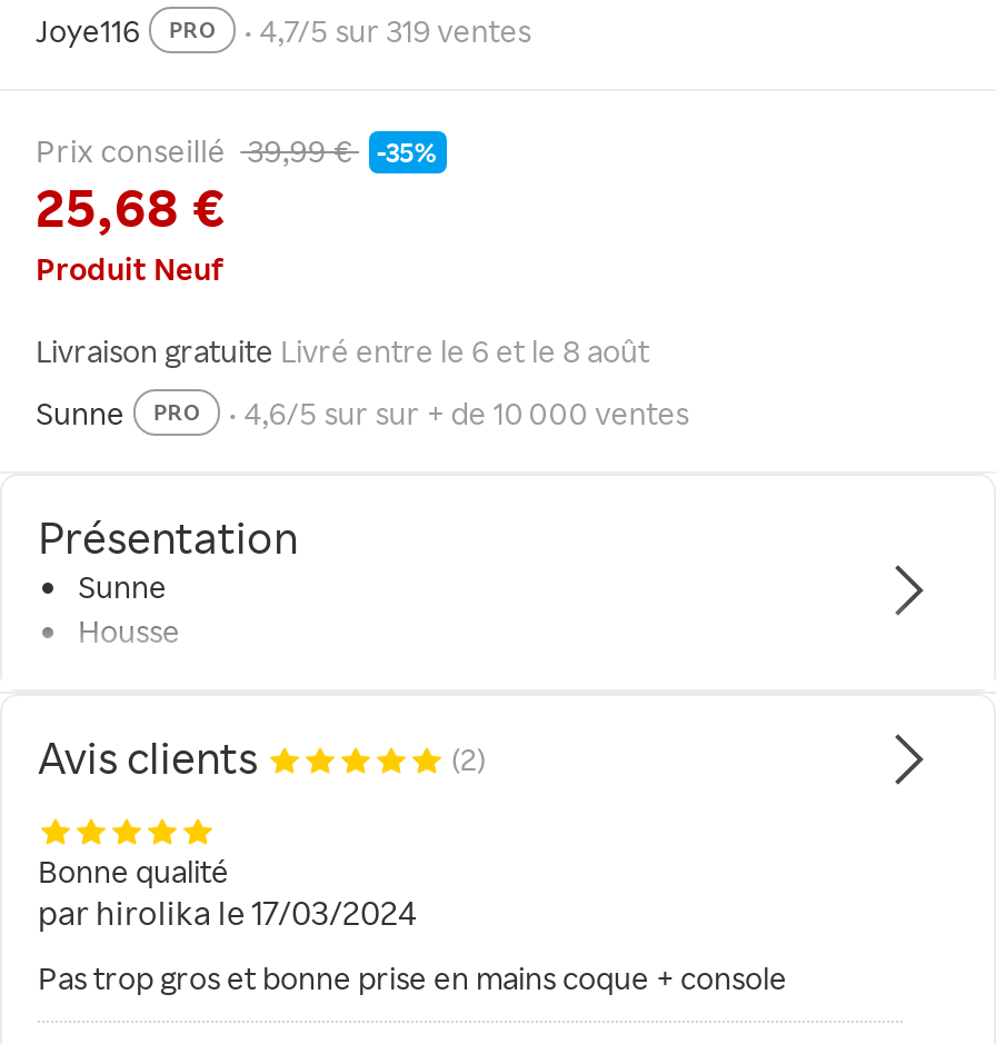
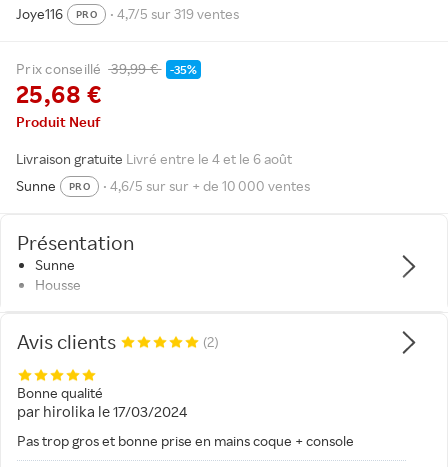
- Livraison gratuite Livré entre le 6 et le 8 août
+ Livraison gratuite Livré entre le 4 et le 6 août
